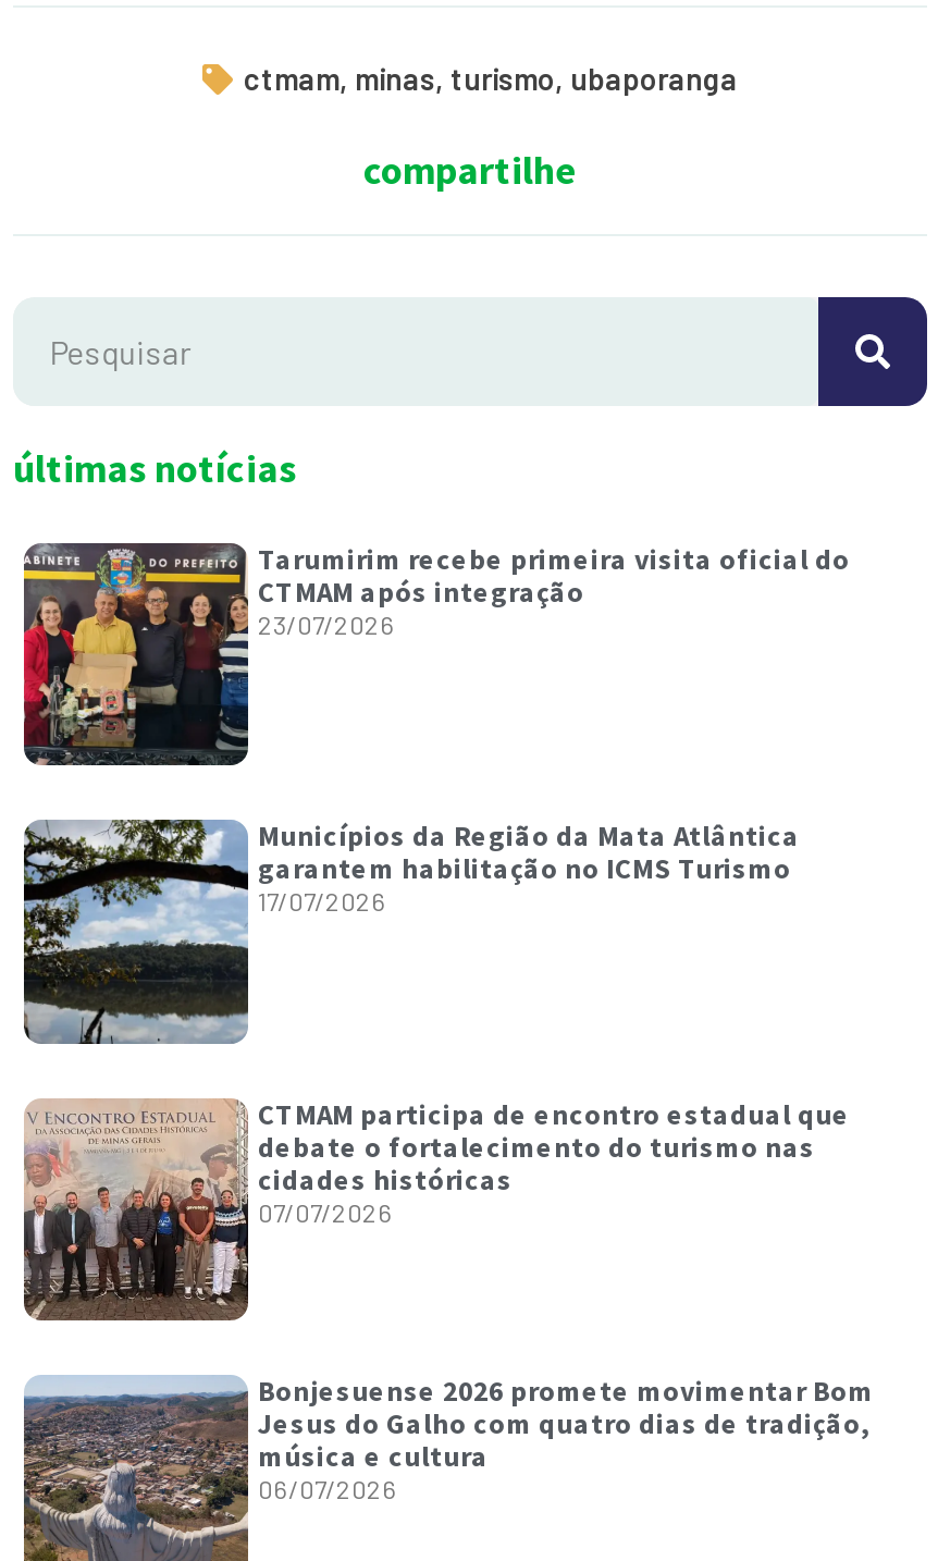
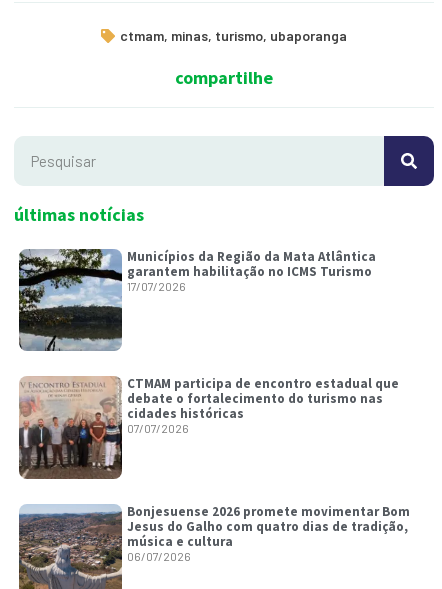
- [image]
- Tarumirim recebe primeira visita oficial do
- CTMAM após integração
- 23/07/2026
